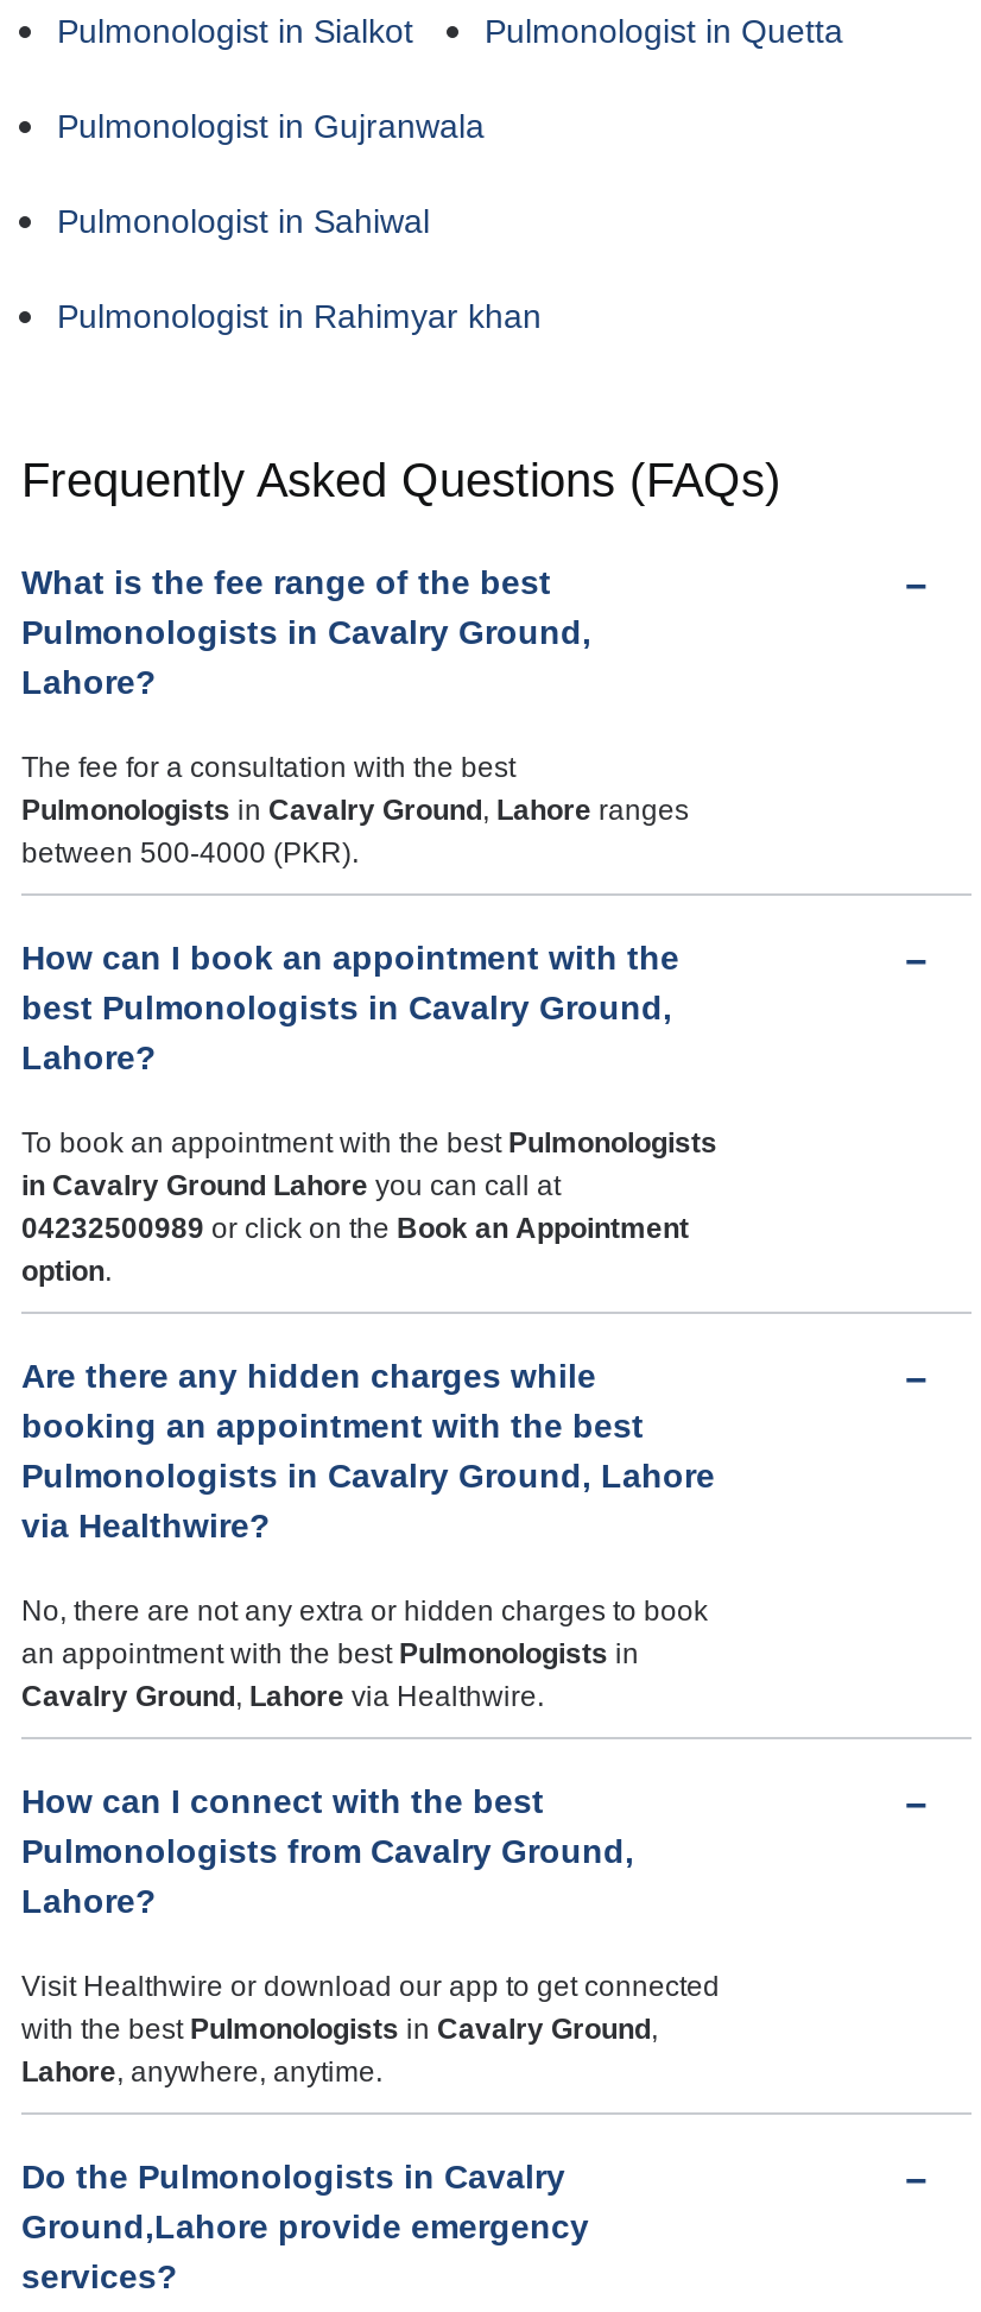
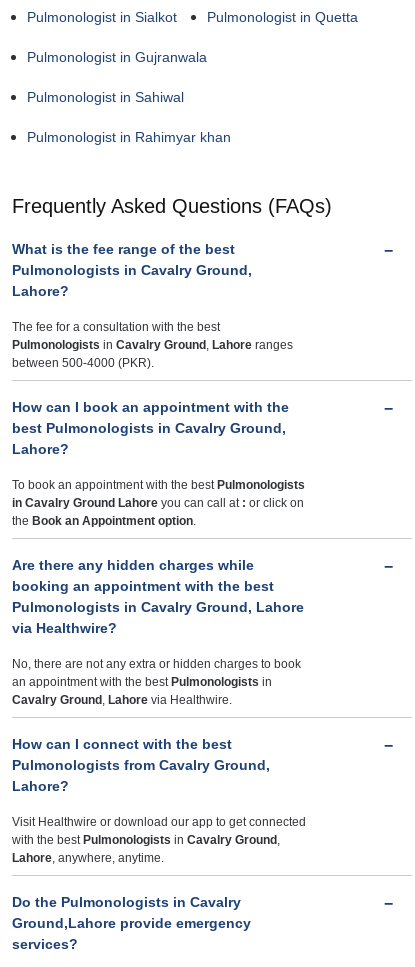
- in Cavalry Ground Lahore you can call at
- 04232500989 or click on the Book an Appointment
- option.
+ in Cavalry Ground Lahore you can call at: or click on
+ the Book an Appointment option.
